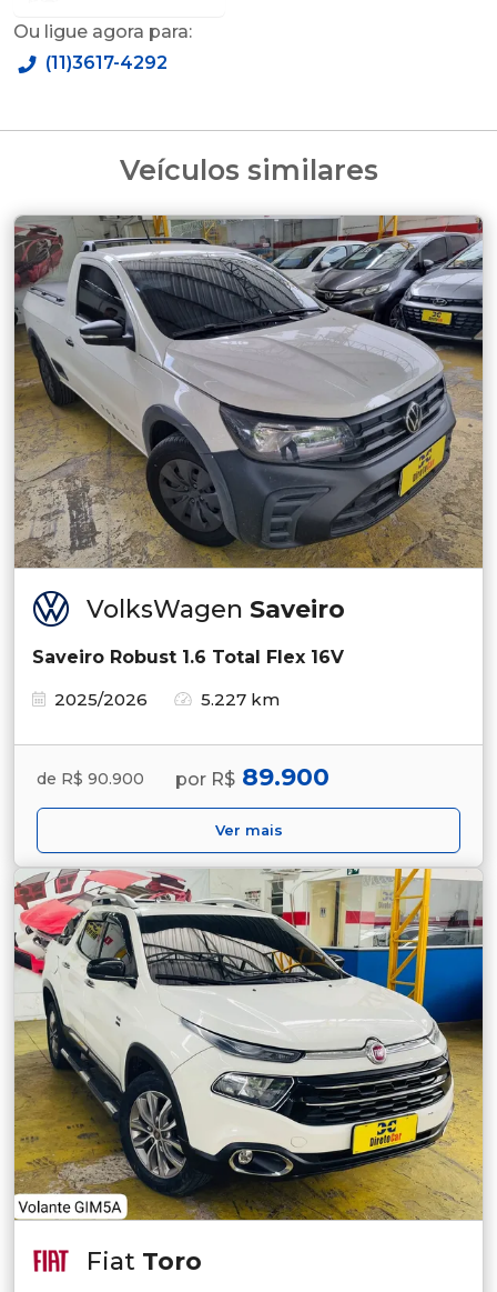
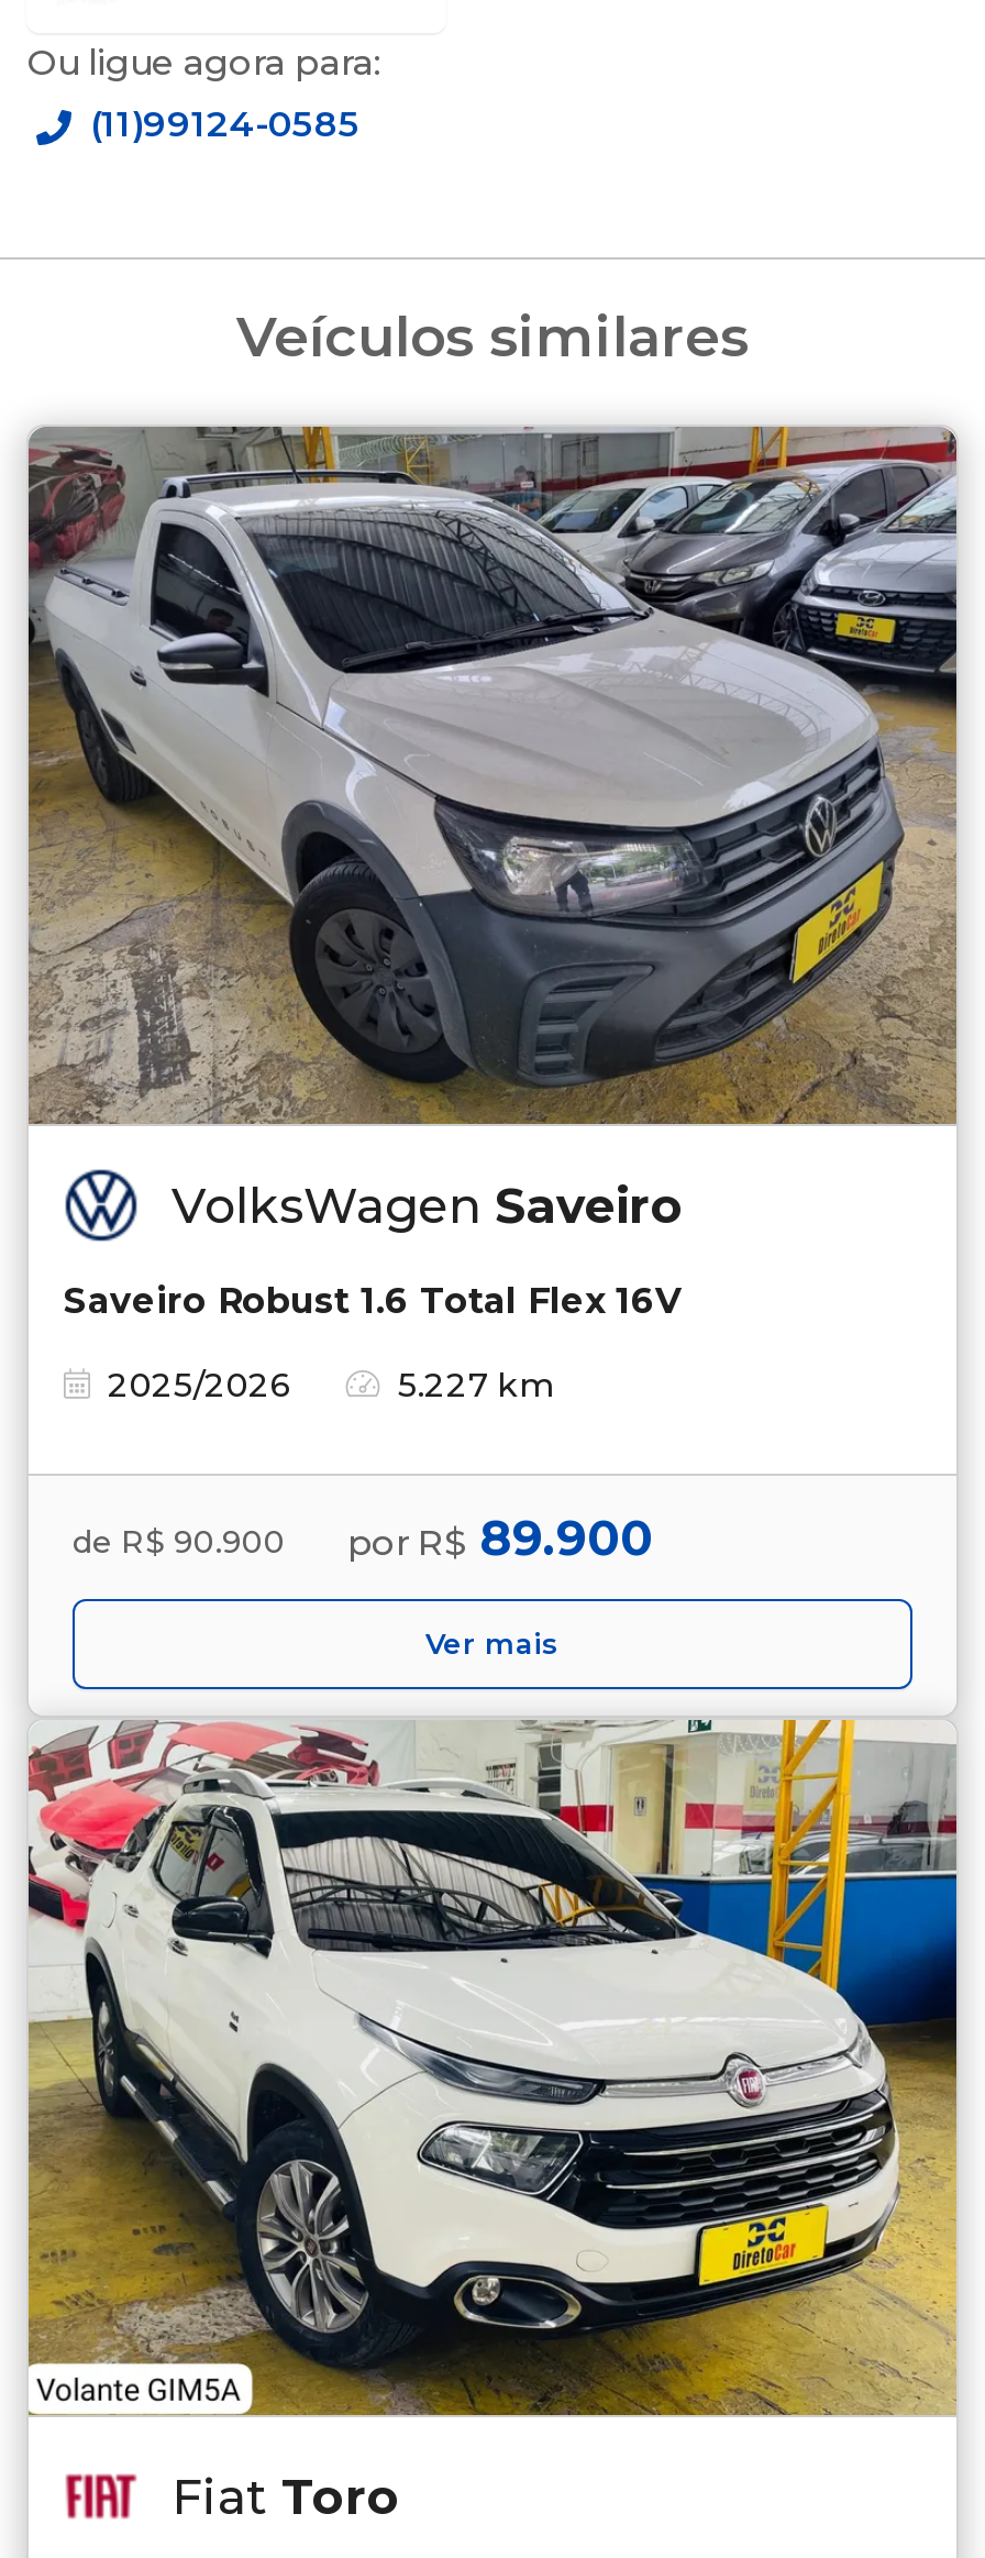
- (11)3617-4292
+ (11)99124-0585
